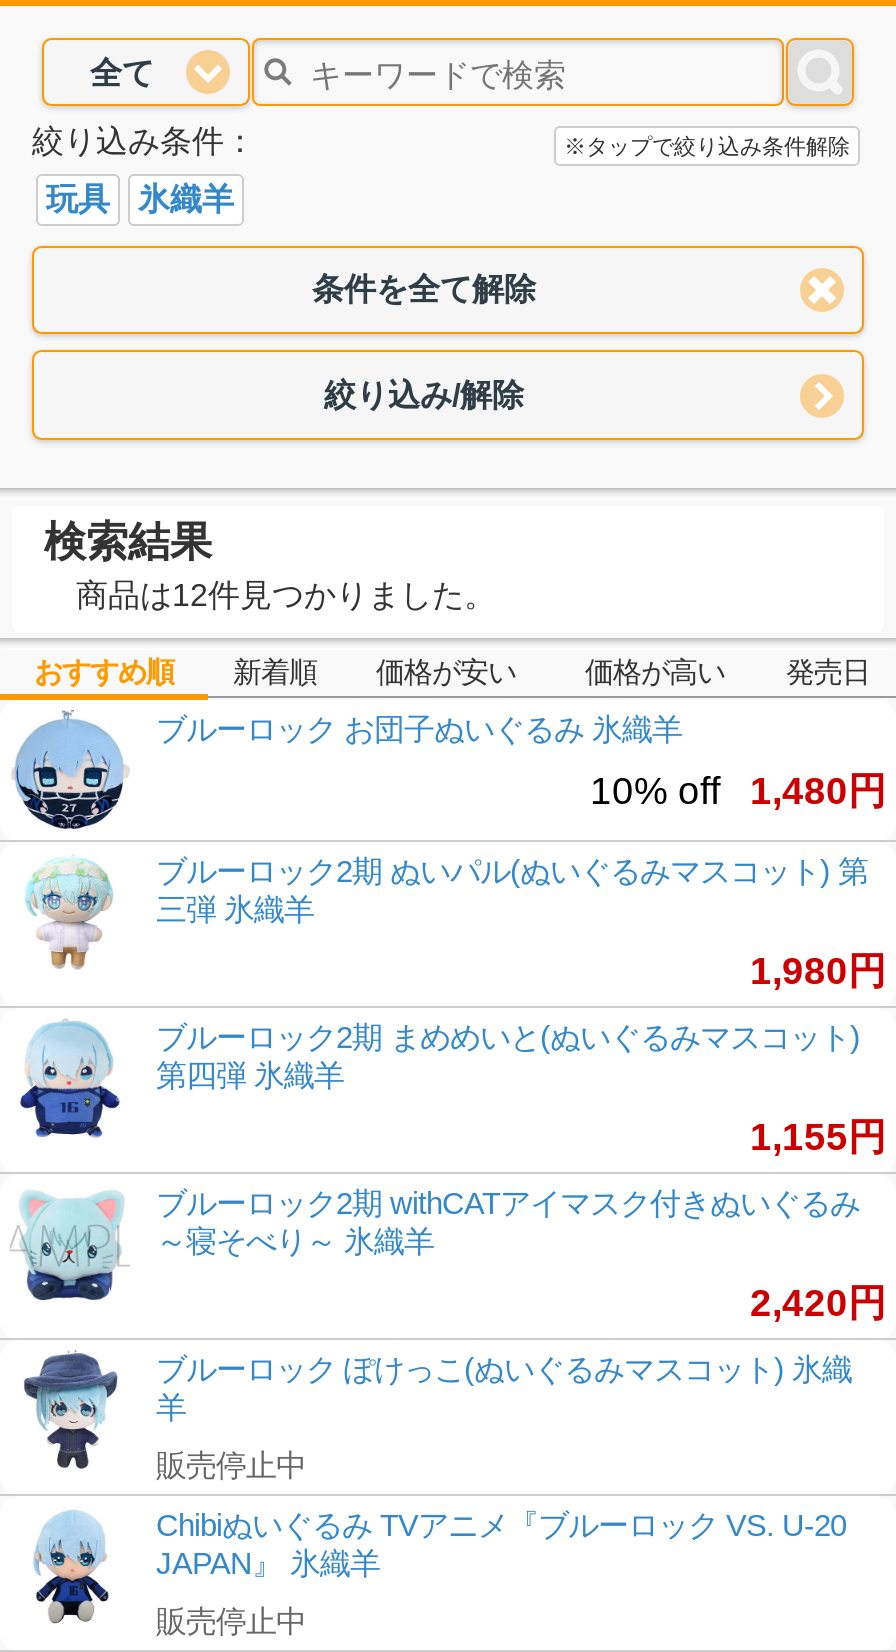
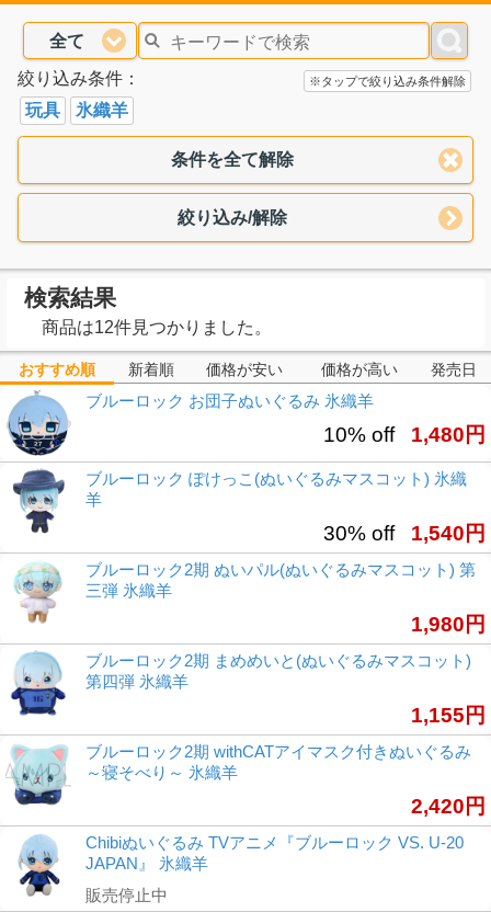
+ 30% off 1,540円

moved down: [image] | ブルーロック2期 ぬいパル(ぬいぐるみマスコット) 第 | 1,980円 | ブルーロック2期 まめめいと(ぬいぐるみマスコット) | 1,155円 | ブルーロック2期 withCATアイマスク付きぬいぐるみ | 2,420円

moved up: [image] | ブルーロック ぽけっこ(ぬいぐるみマスコット) 氷織 | 羊

- 販売停止中
